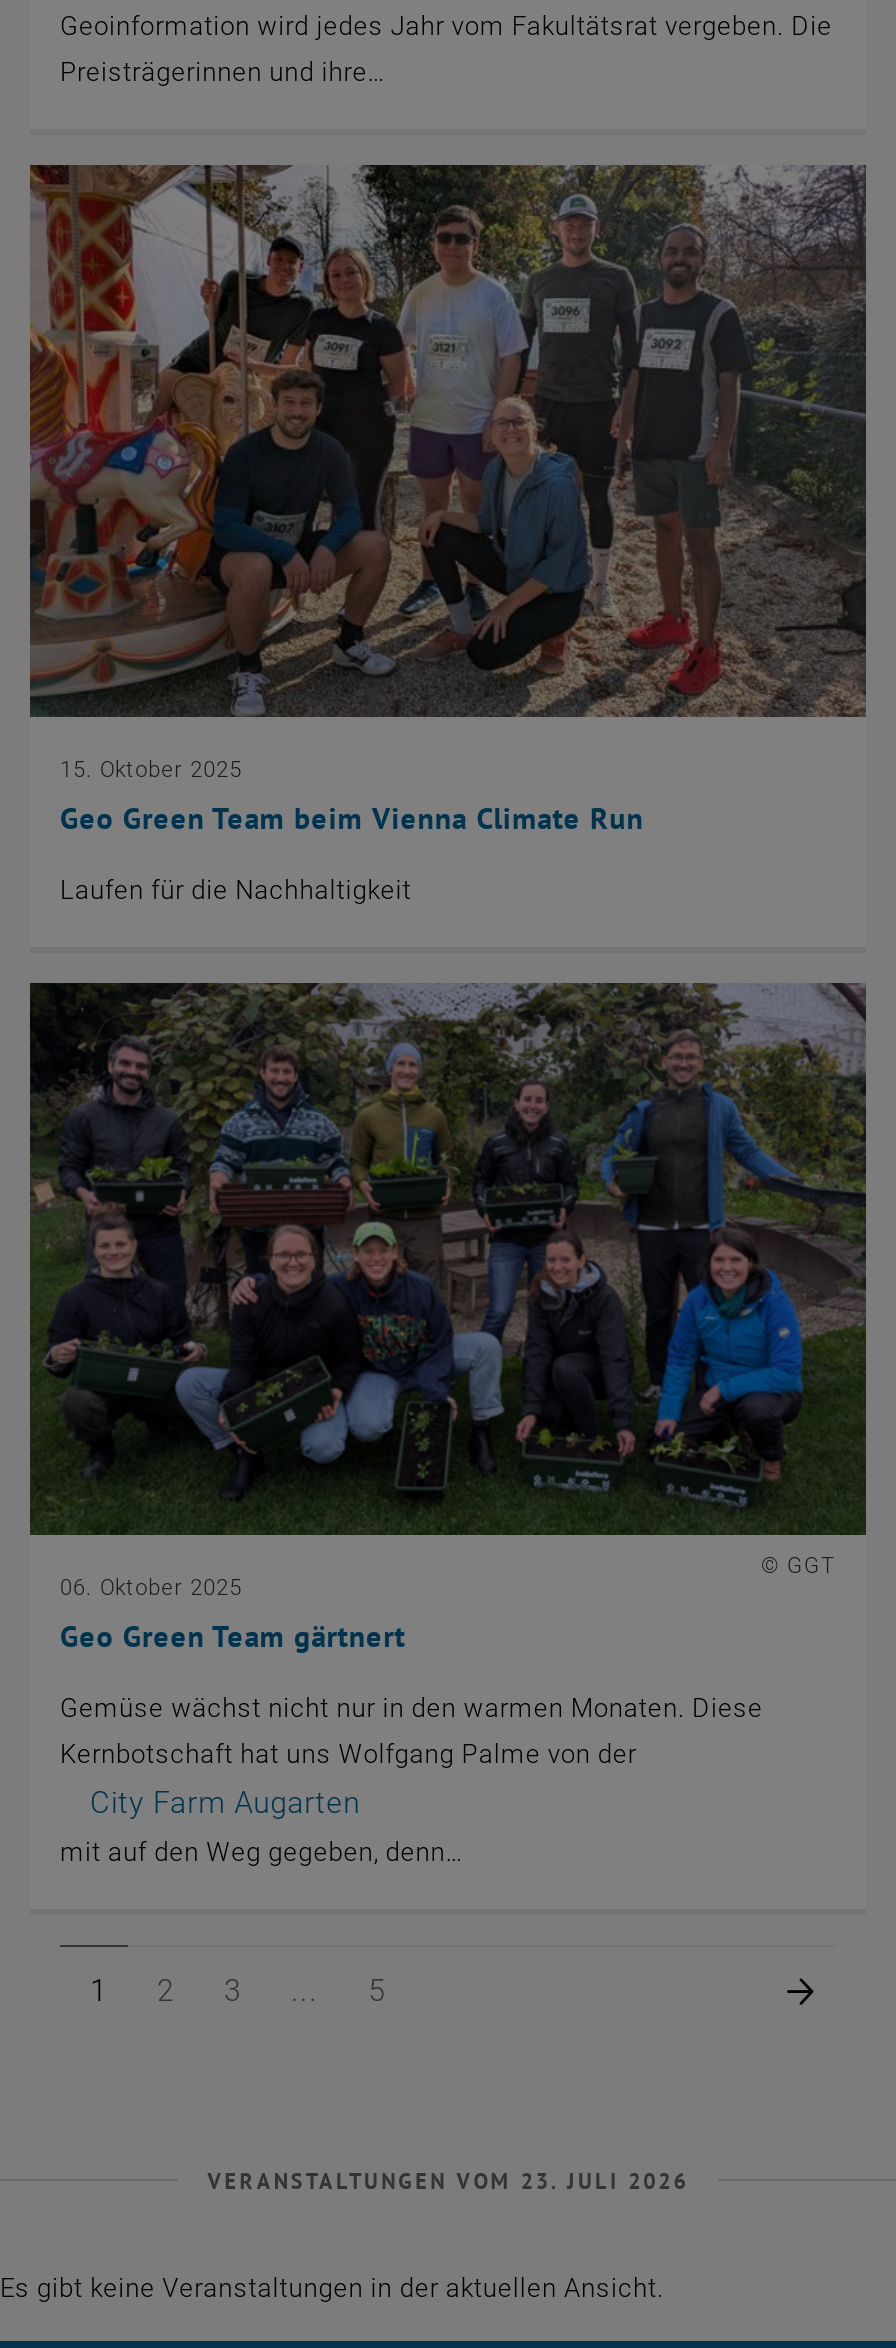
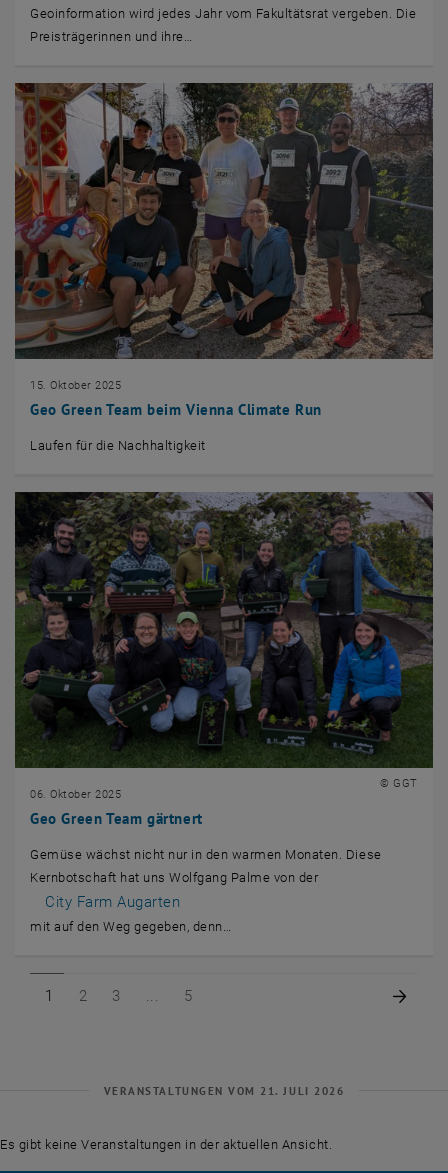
- VERANSTALTUNGEN VOM 23. JULI 2026
+ VERANSTALTUNGEN VOM 21. JULI 2026
